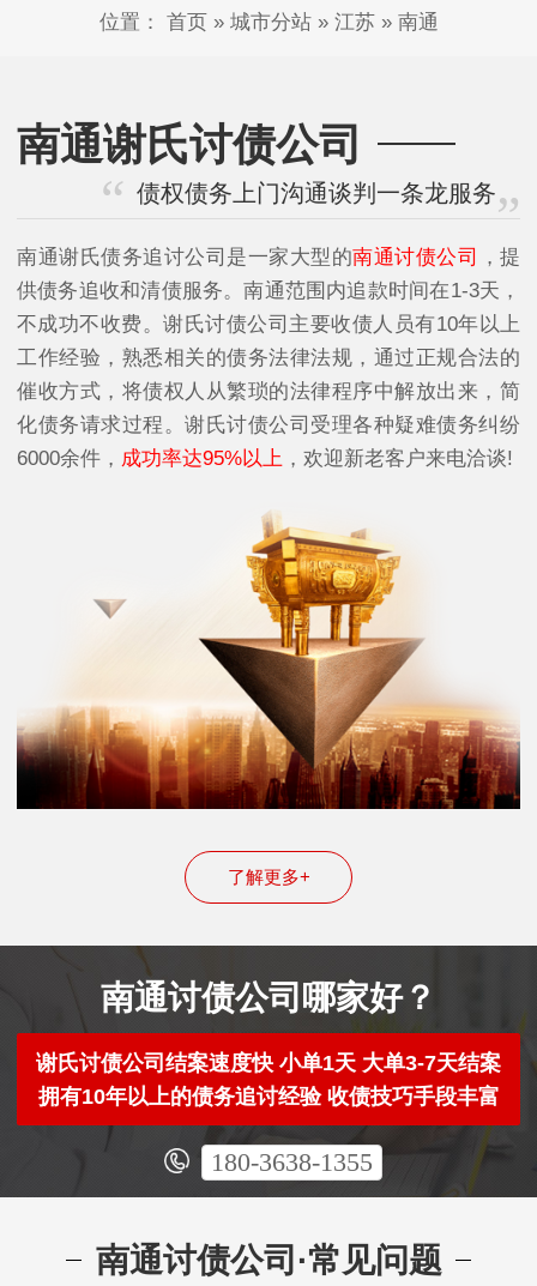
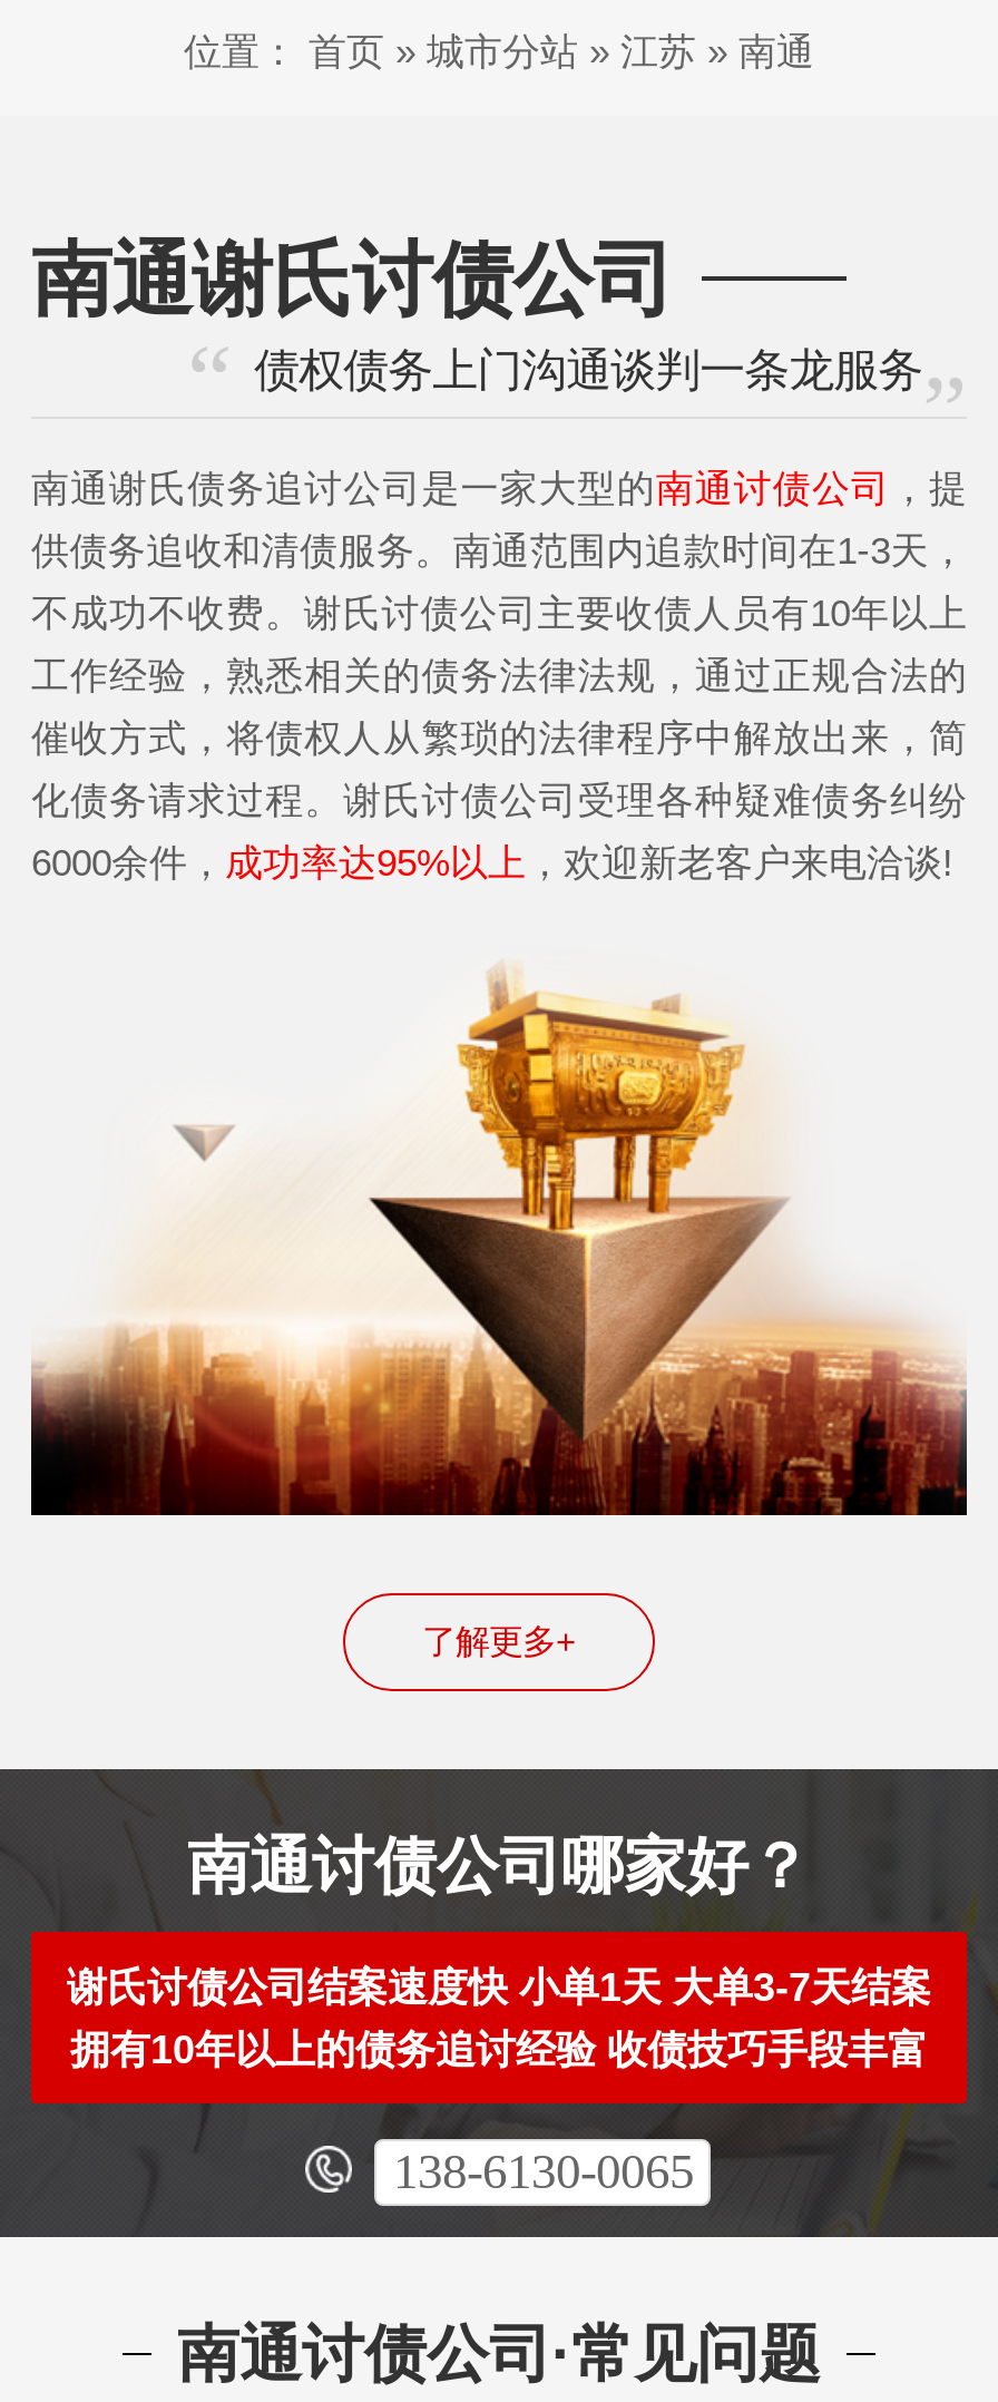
- 180-3638-1355
+ 138-6130-0065
